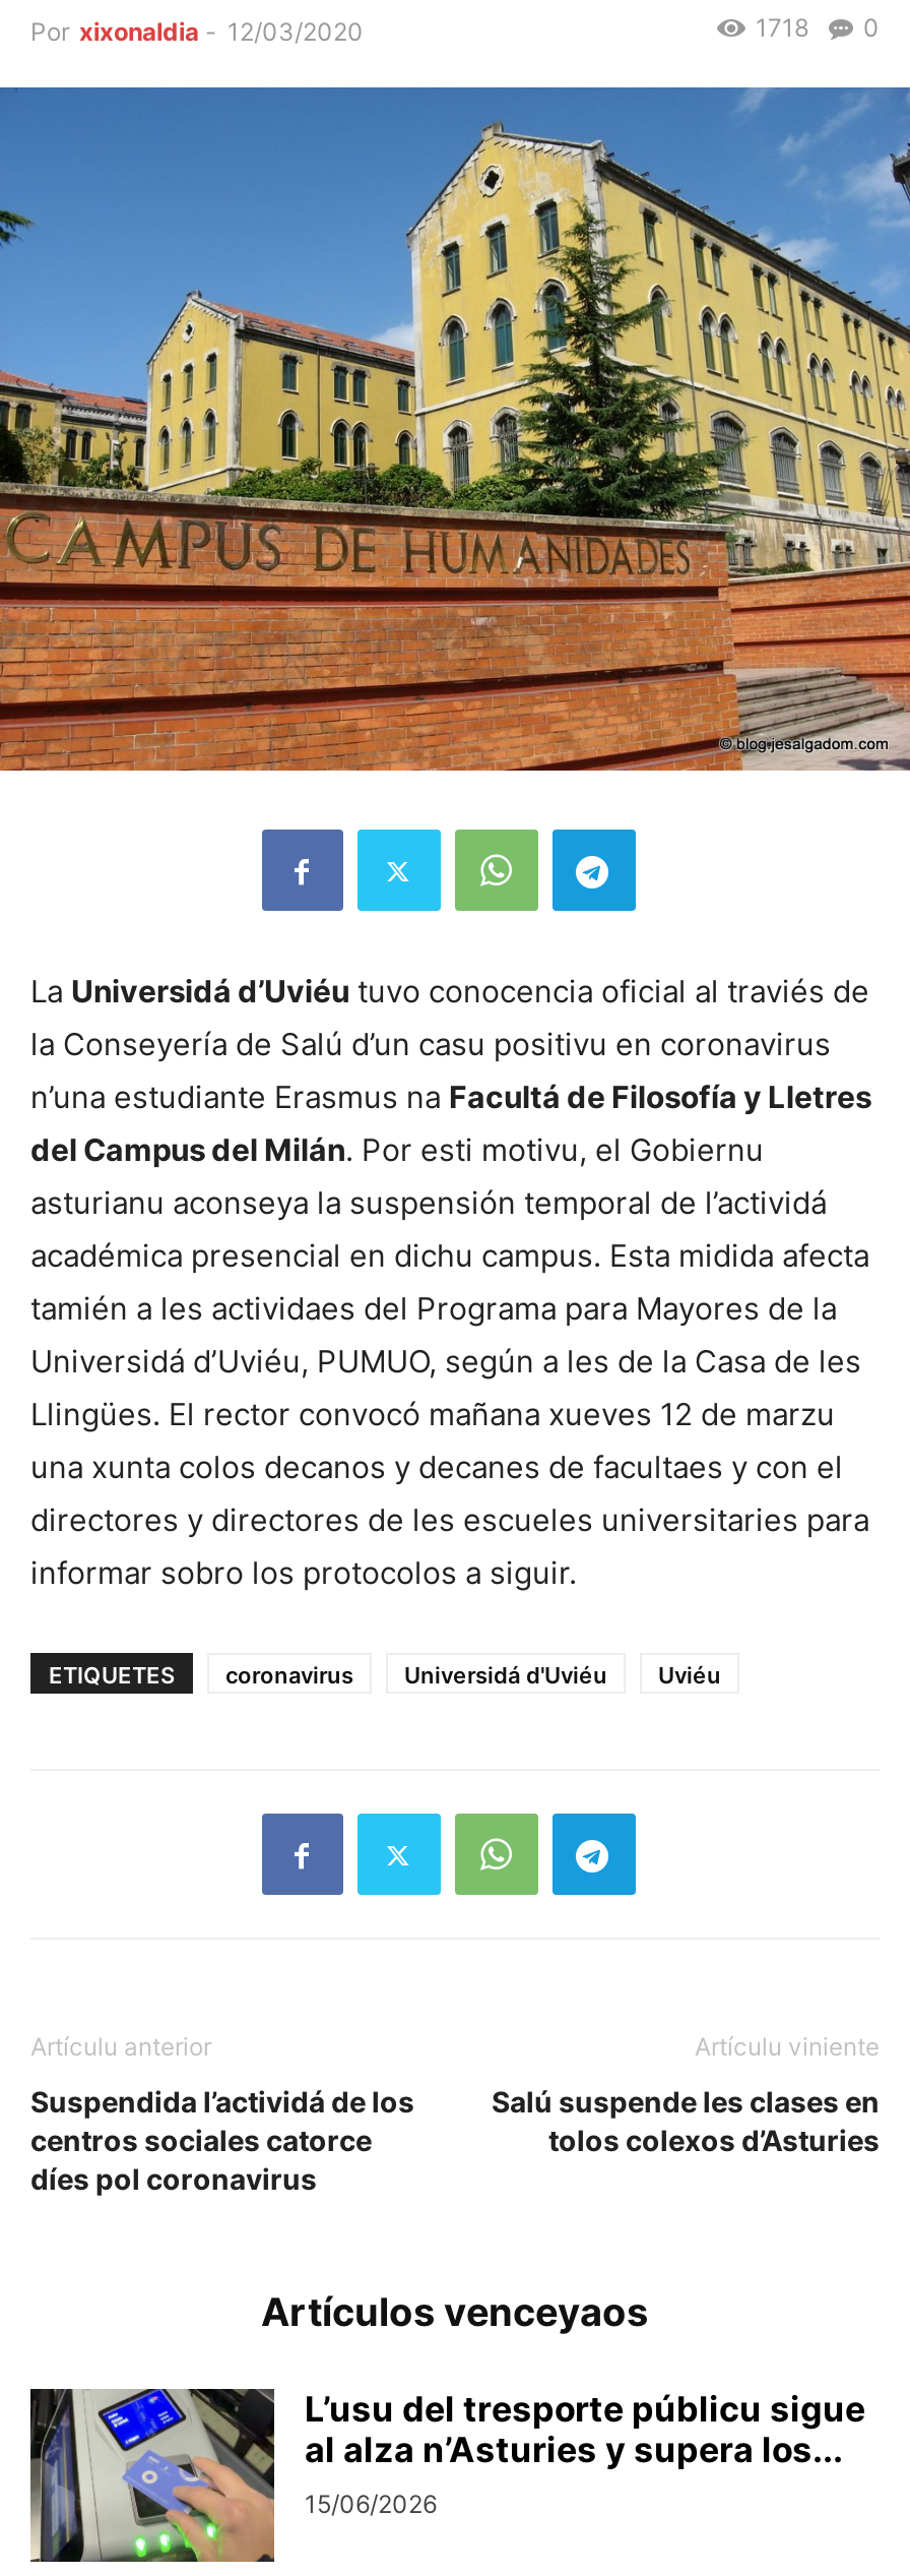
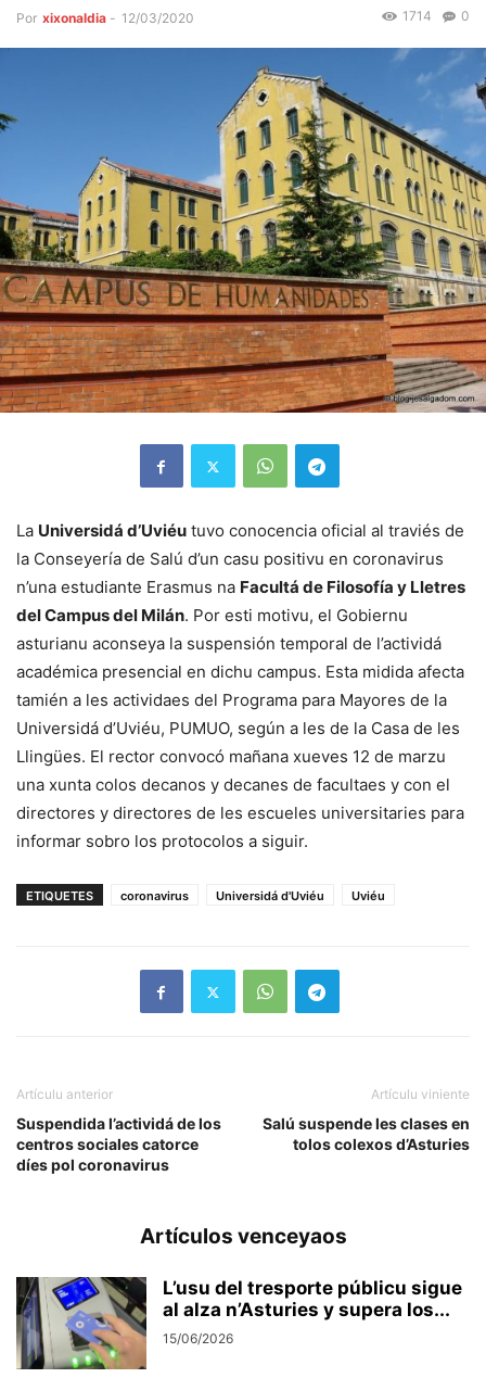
- 1718 0
+ 1714 0
